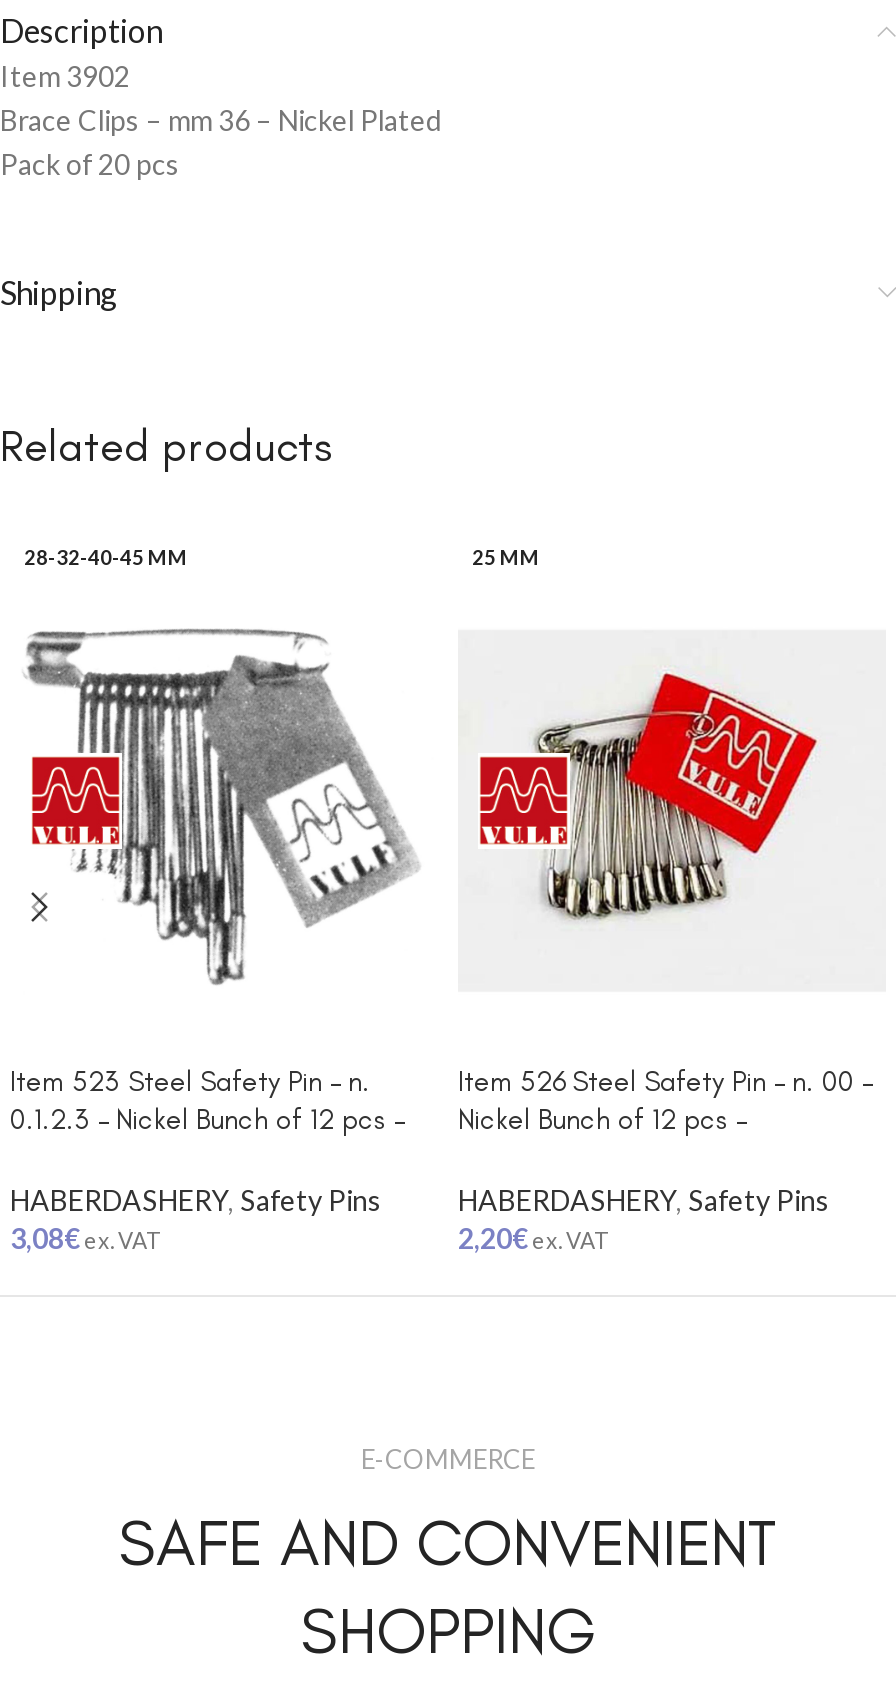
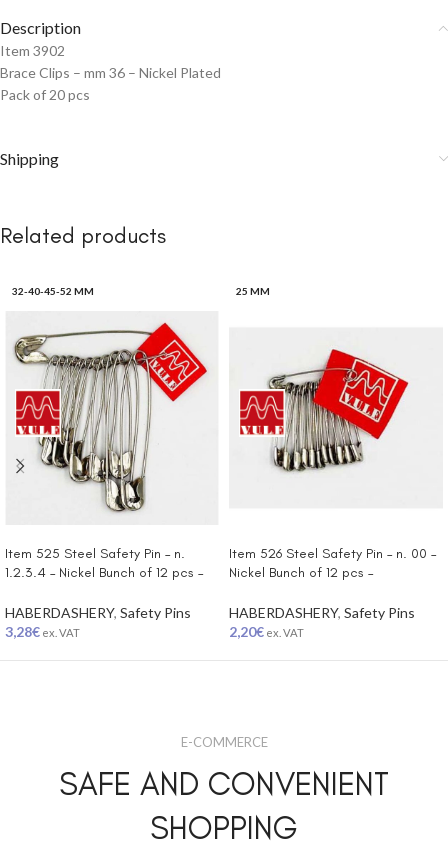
- 28-32-40-45 MM
+ 32-40-45-52 MM

- [image]
- Item 523 Steel Safety Pin – n.
+ [image]
+ Item 525 Steel Safety Pin – n.

- 0.1.2.3 – Nickel Bunch of 12 pcs –
+ 1.2.3.4 – Nickel Bunch of 12 pcs –

- 3,08€ex. VAT
+ 3,28€ex. VAT
